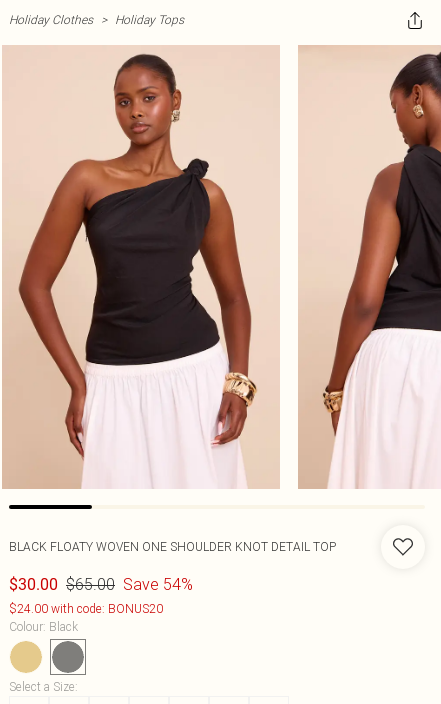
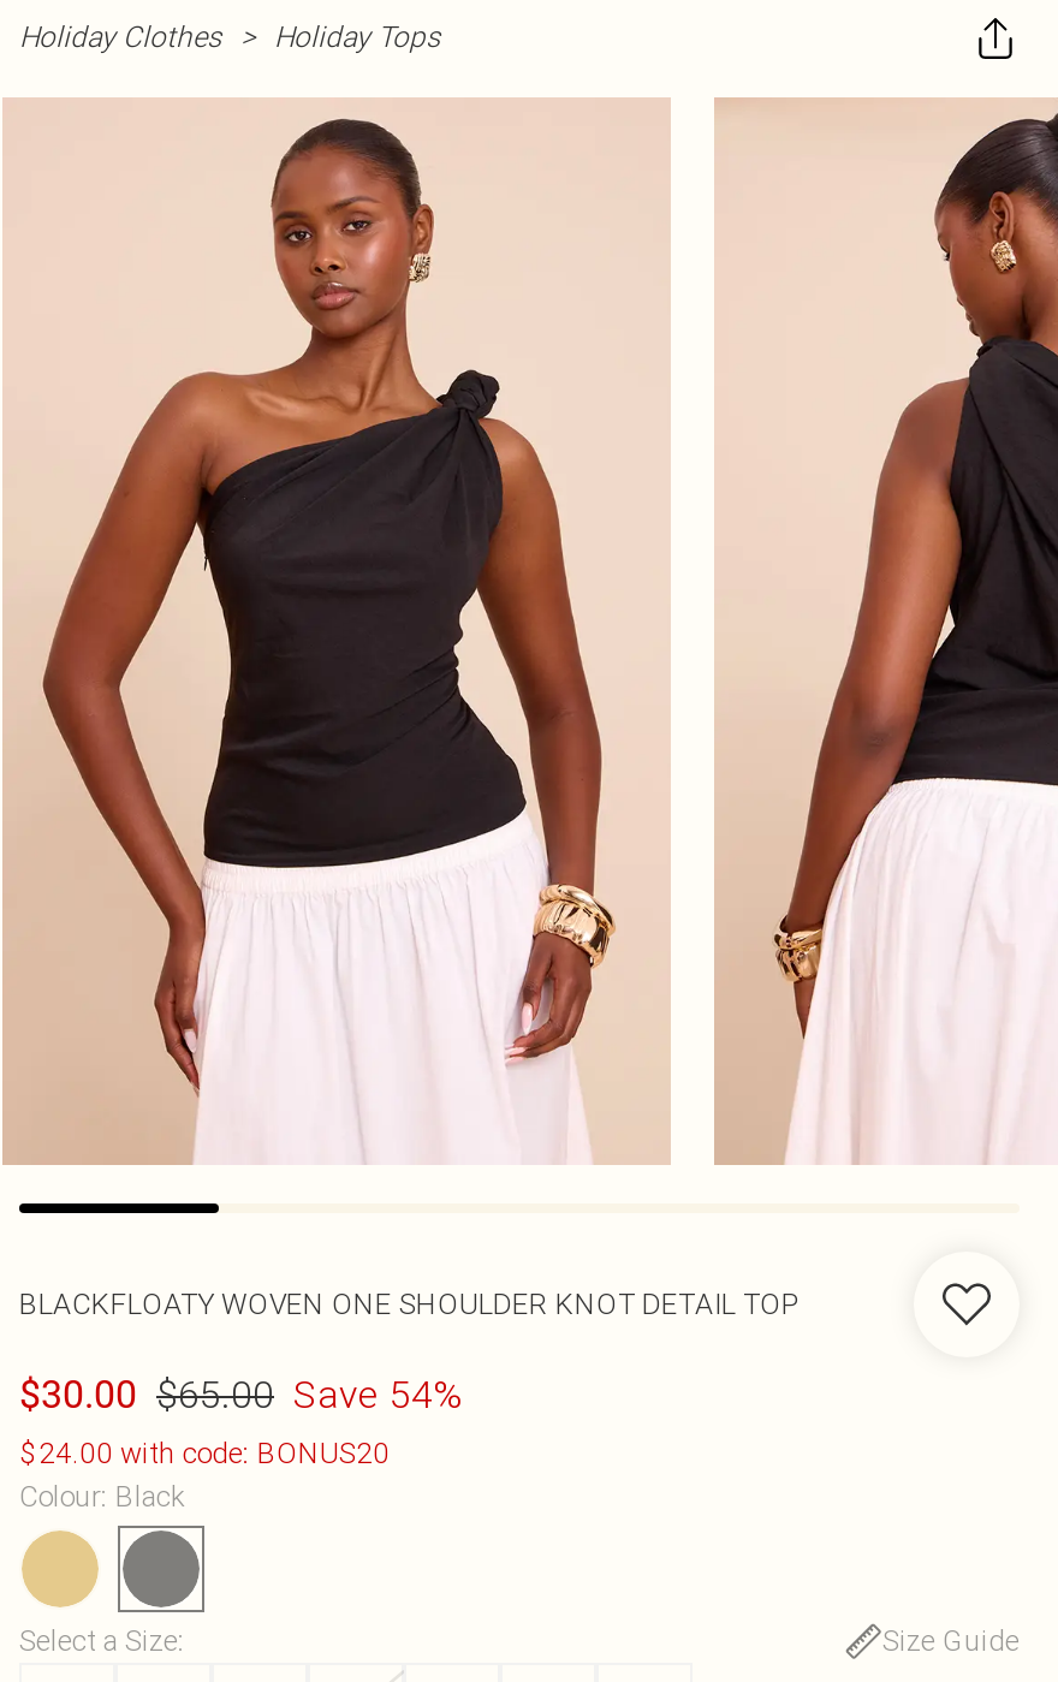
- BLACK FLOATY WOVEN ONE SHOULDER KNOT DETAIL TOP
+ BLACKFLOATY WOVEN ONE SHOULDER KNOT DETAIL TOP

+ Size Guide
